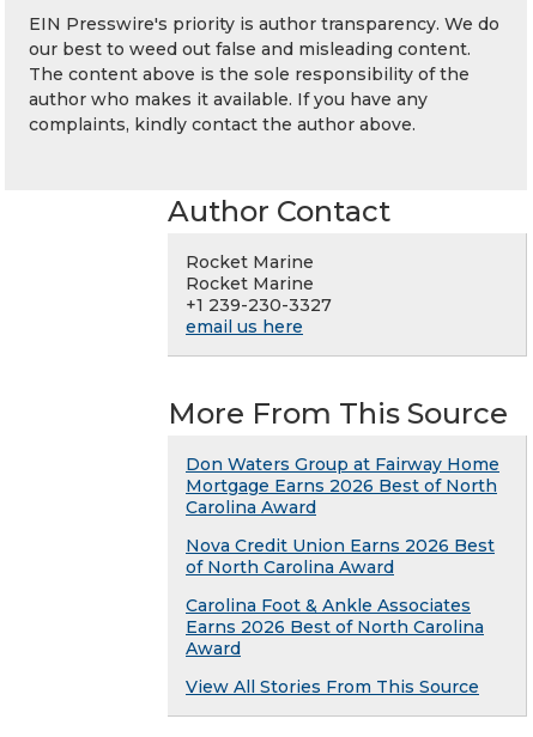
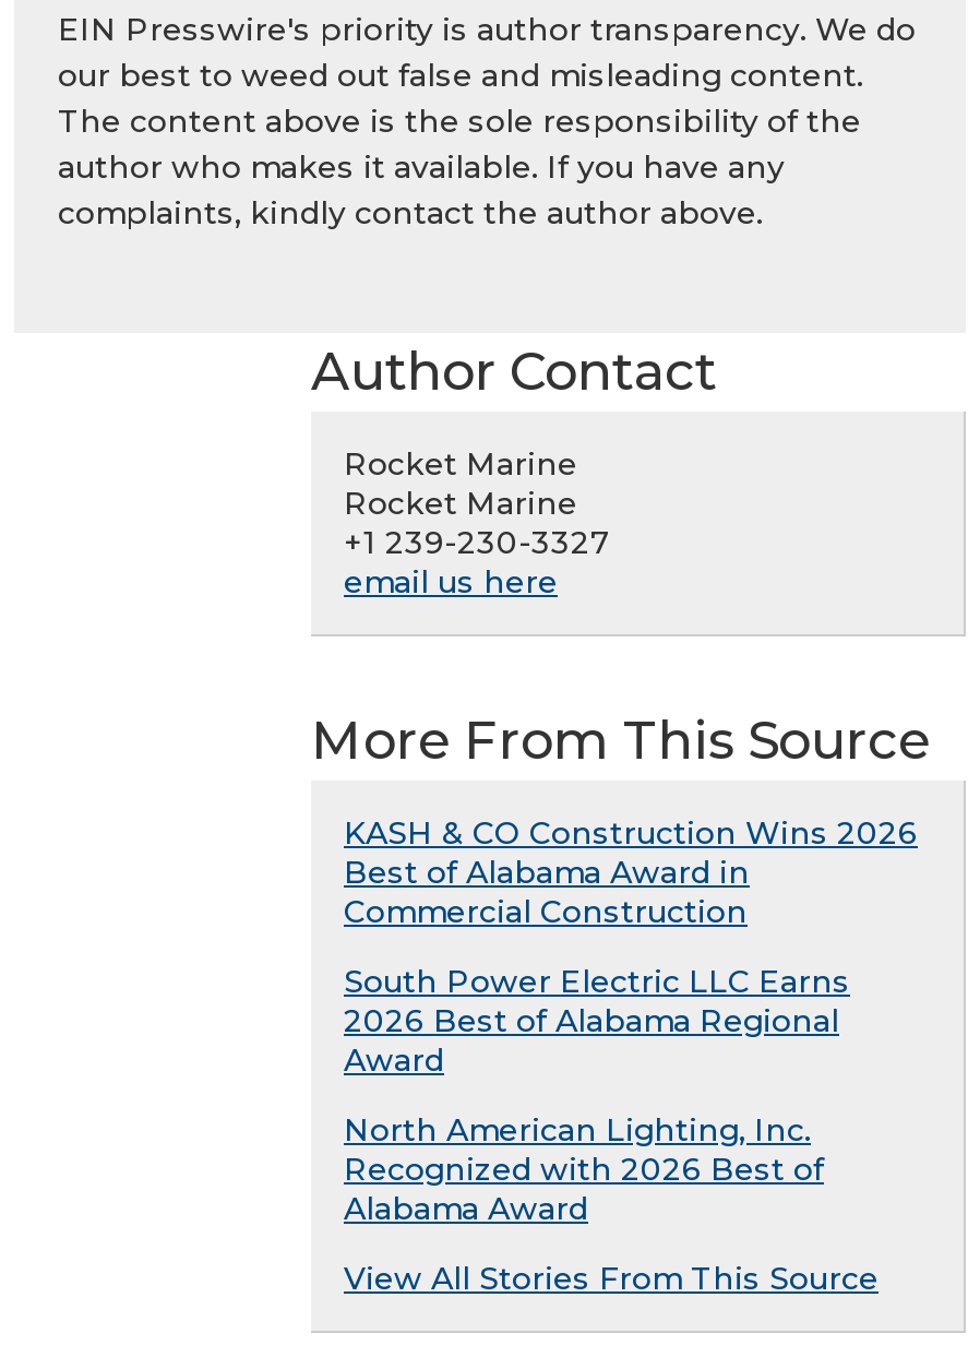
- Don Waters Group at Fairway Home
- Mortgage Earns 2026 Best of North
- Carolina Award
- Nova Credit Union Earns 2026 Best
- of North Carolina Award
- Carolina Foot & Ankle Associates
- Earns 2026 Best of North Carolina
+ KASH & CO Construction Wins 2026
+ Best of Alabama Award in
+ Commercial Construction
+ South Power Electric LLC Earns
+ 2026 Best of Alabama Regional

moved up: Award

+ North American Lighting, Inc.
+ Recognized with 2026 Best of
+ Alabama Award
